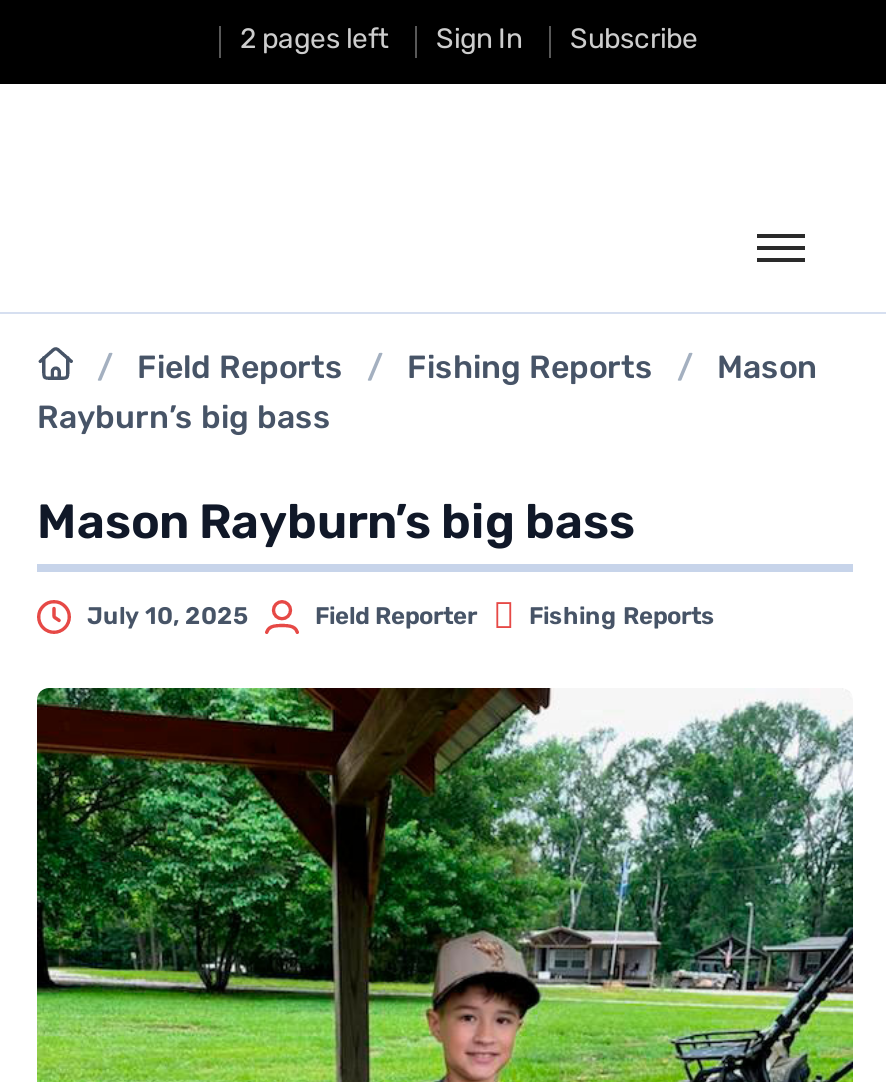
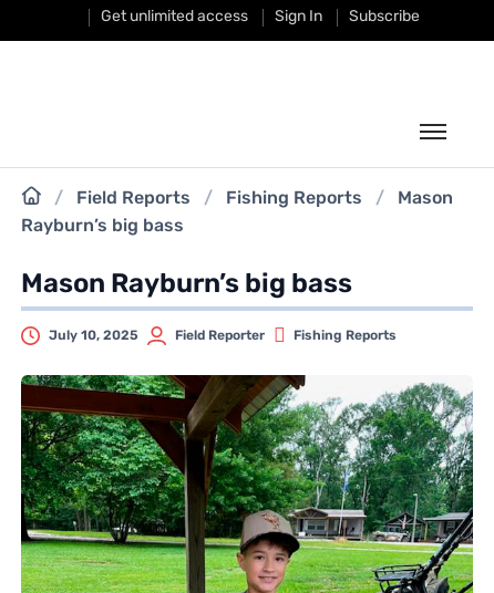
- 2 pages left
+ Get unlimited access
